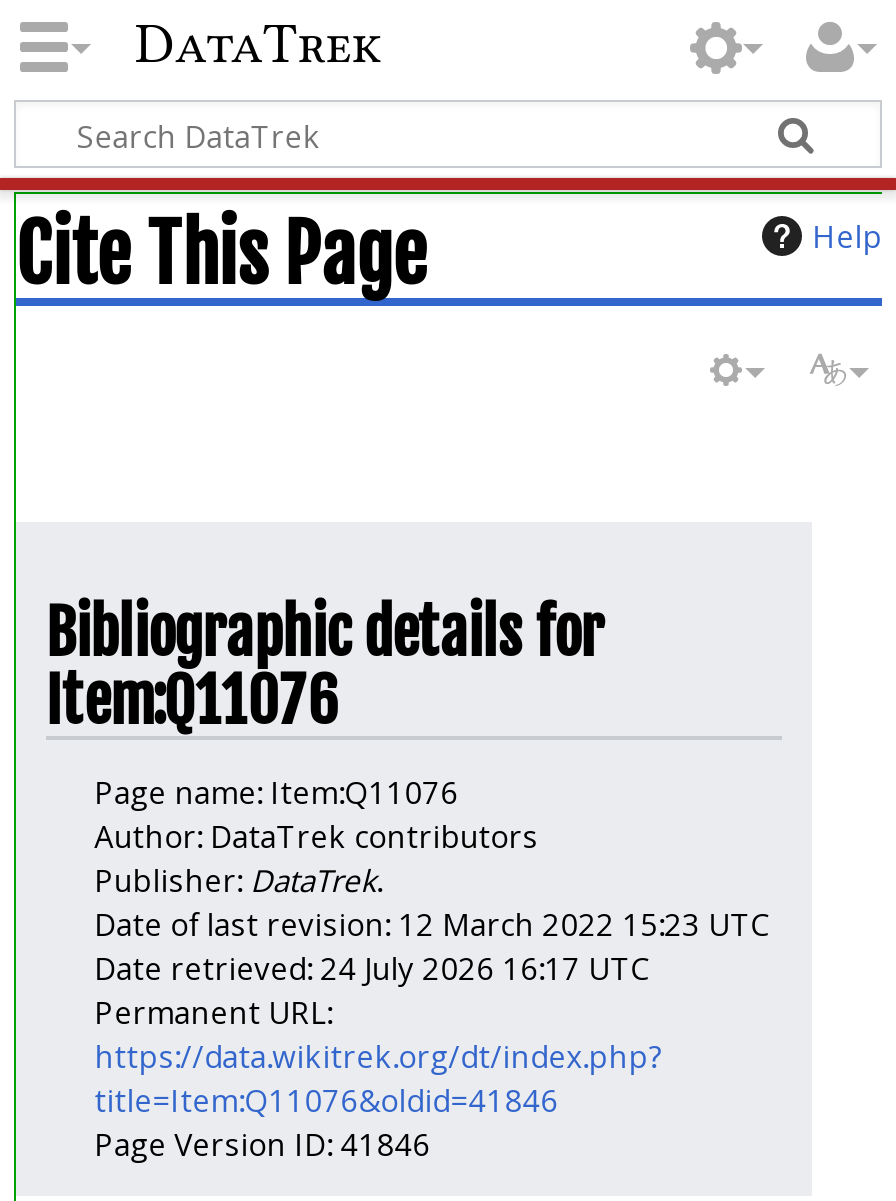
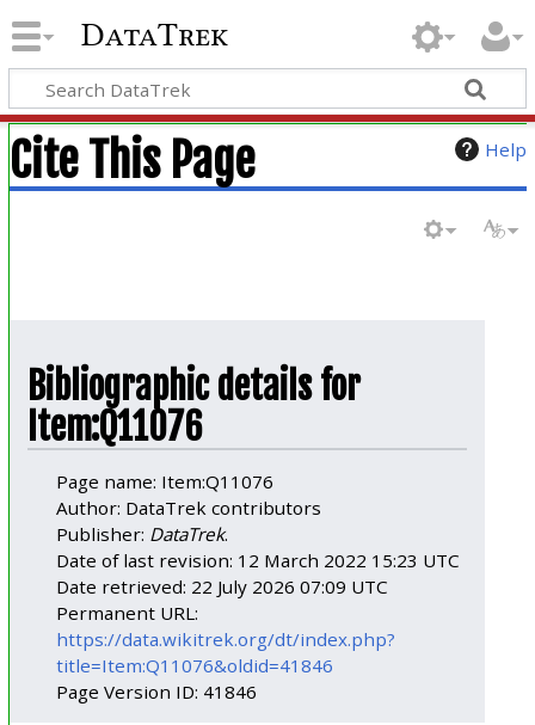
- Date retrieved: 24 July 2026 16:17 UTC
+ Date retrieved: 22 July 2026 07:09 UTC
